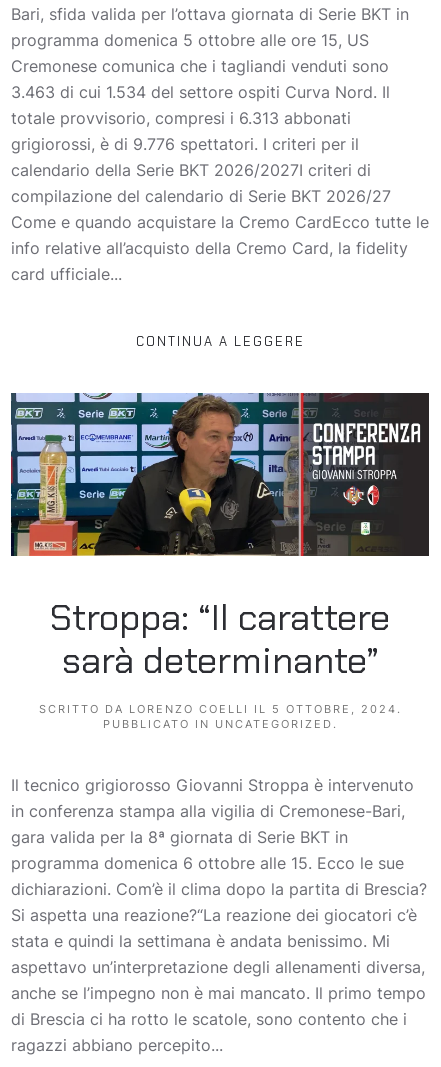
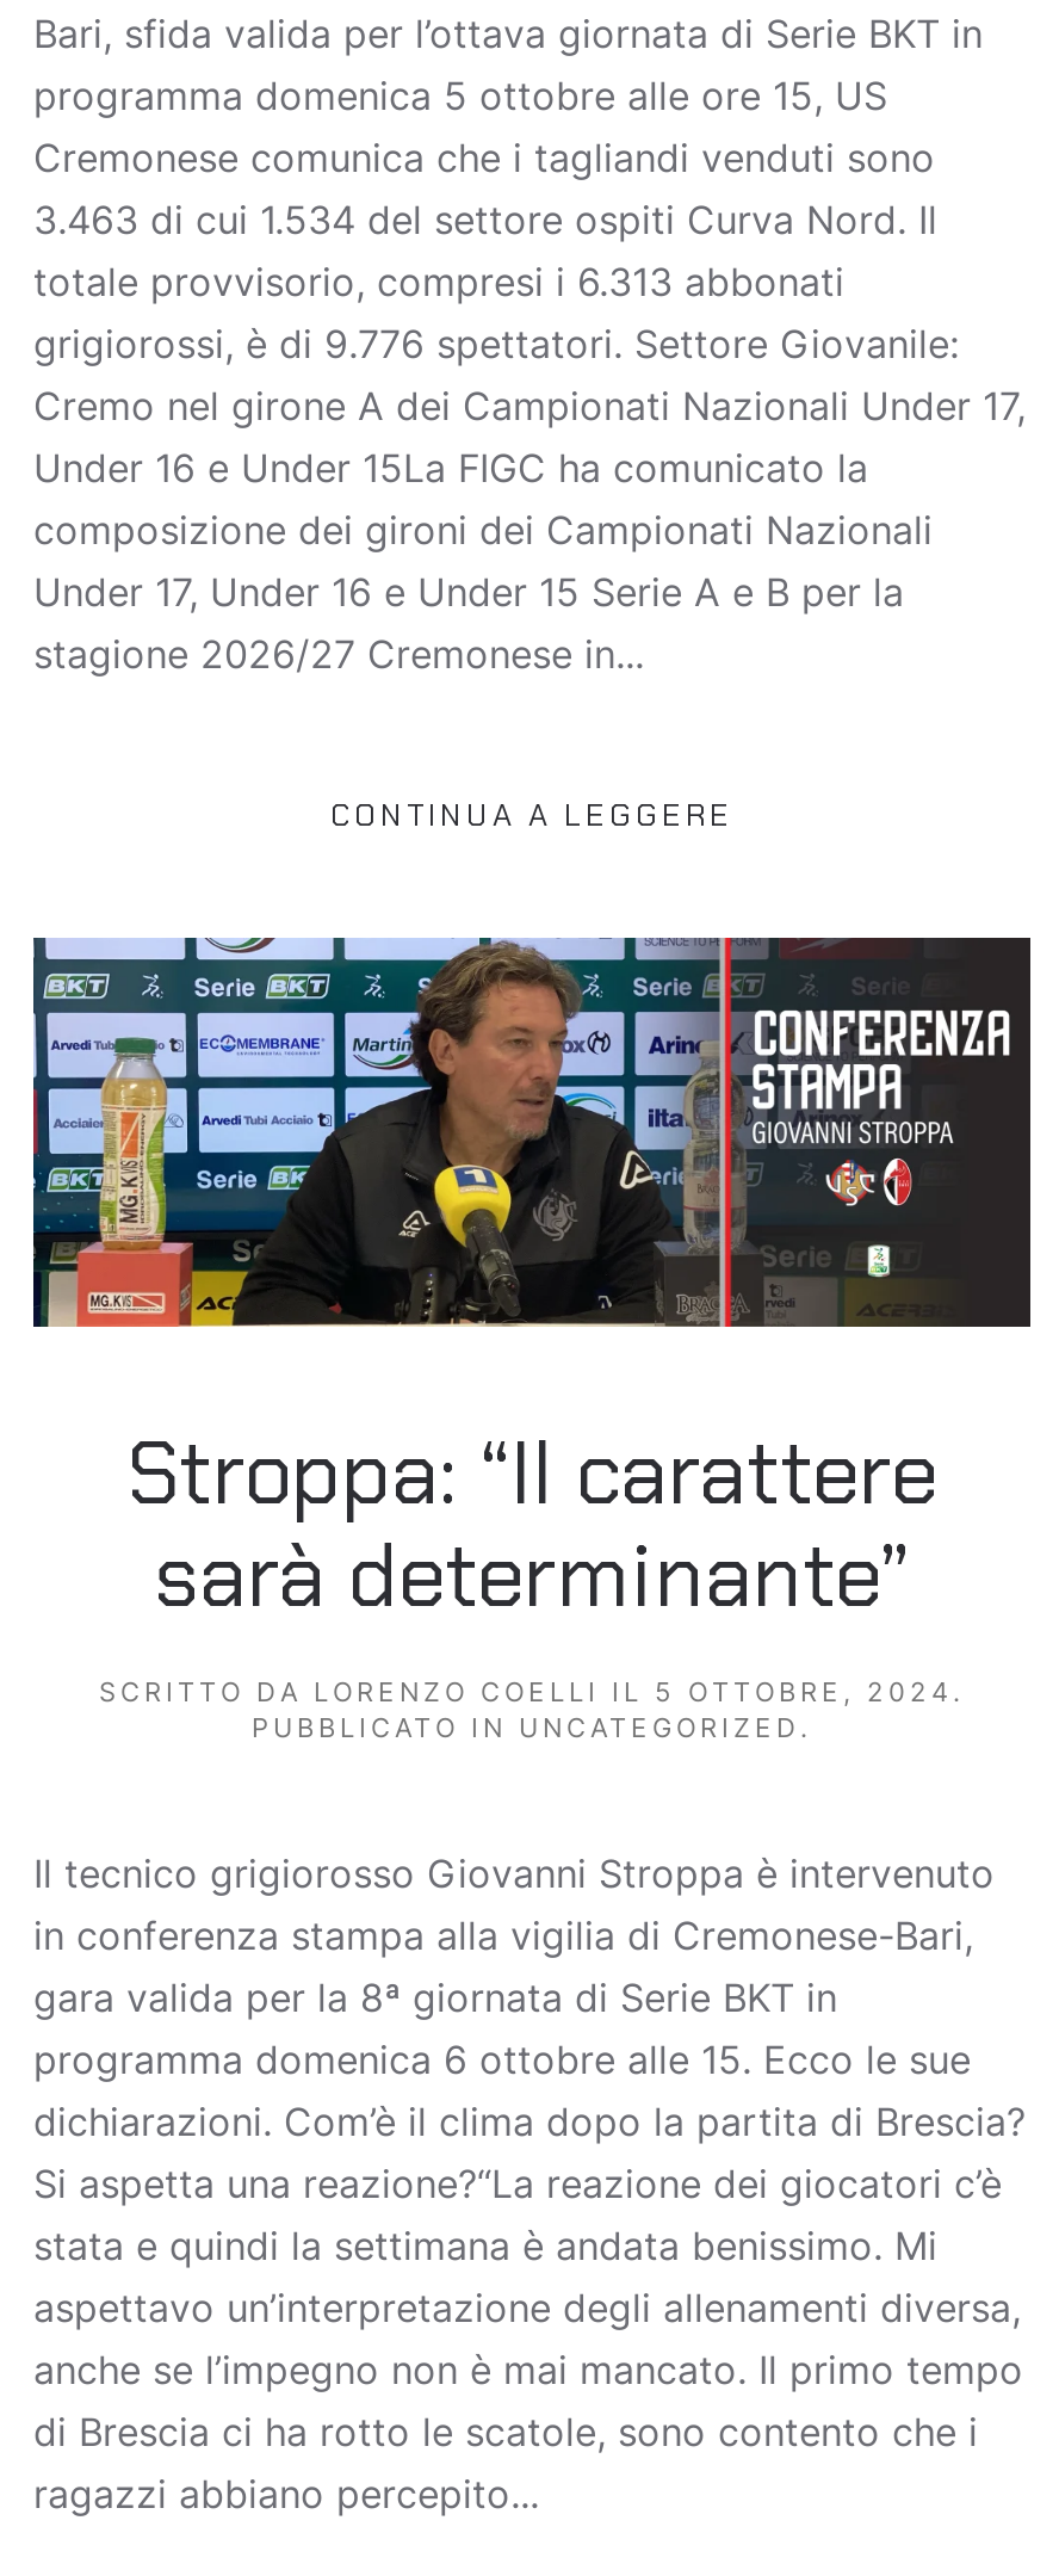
- grigiorossi, è di 9.776 spettatori. I criteri per il
- calendario della Serie BKT 2026/2027I criteri di
- compilazione del calendario di Serie BKT 2026/27
- Come e quando acquistare la Cremo CardEcco tutte le
- info relative all’acquisto della Cremo Card, la fidelity
- card ufficiale...
+ grigiorossi, è di 9.776 spettatori. Settore Giovanile:
+ Cremo nel girone A dei Campionati Nazionali Under 17,
+ Under 16 e Under 15La FIGC ha comunicato la
+ composizione dei gironi dei Campionati Nazionali
+ Under 17, Under 16 e Under 15 Serie A e B per la
+ stagione 2026/27 Cremonese in...
